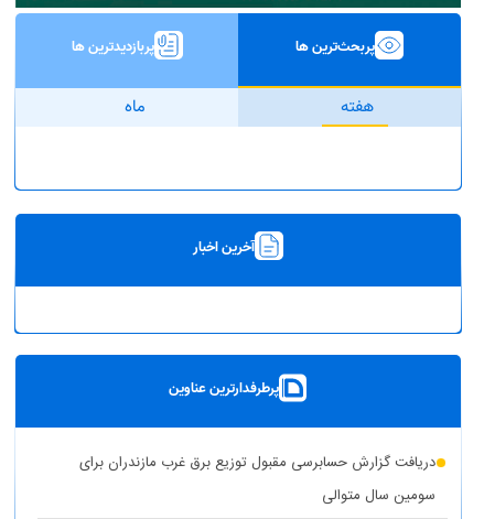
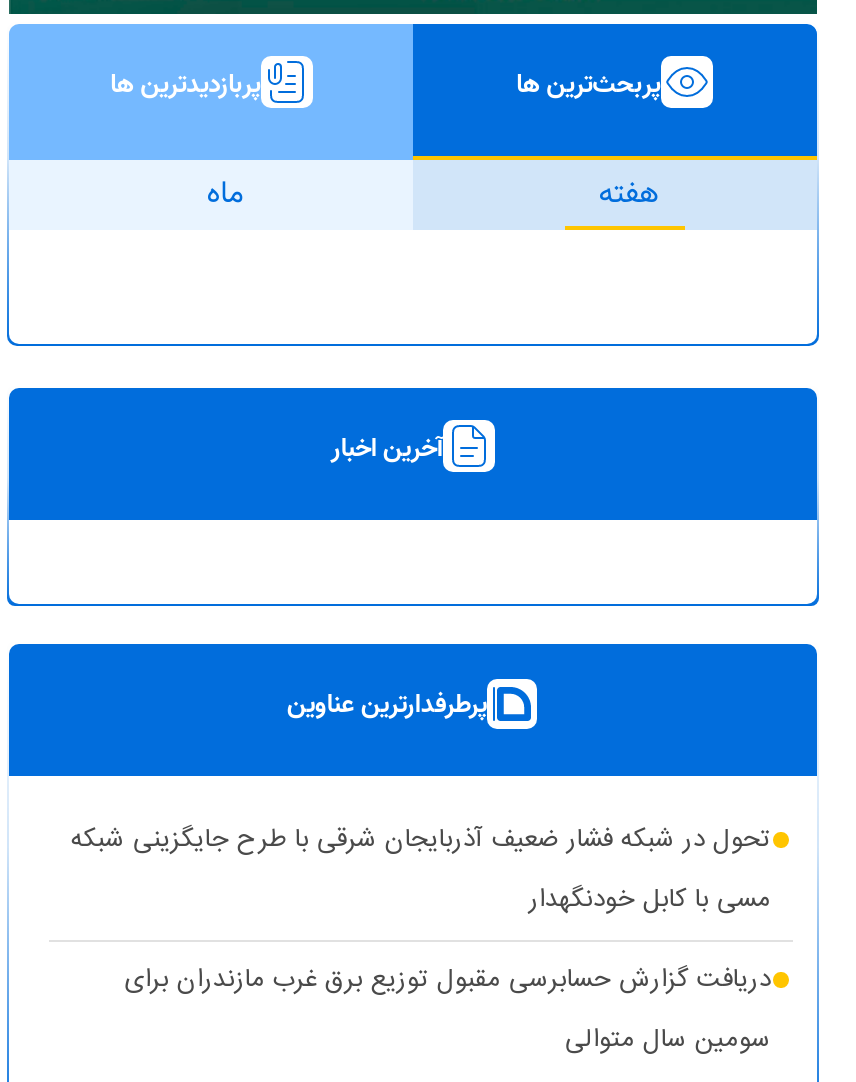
+ تحول در شبکه فشار ضعیف آذربایجان شرقی با طرح جایگزینی شبکه
+ مسی با کابل خودنگهدار
